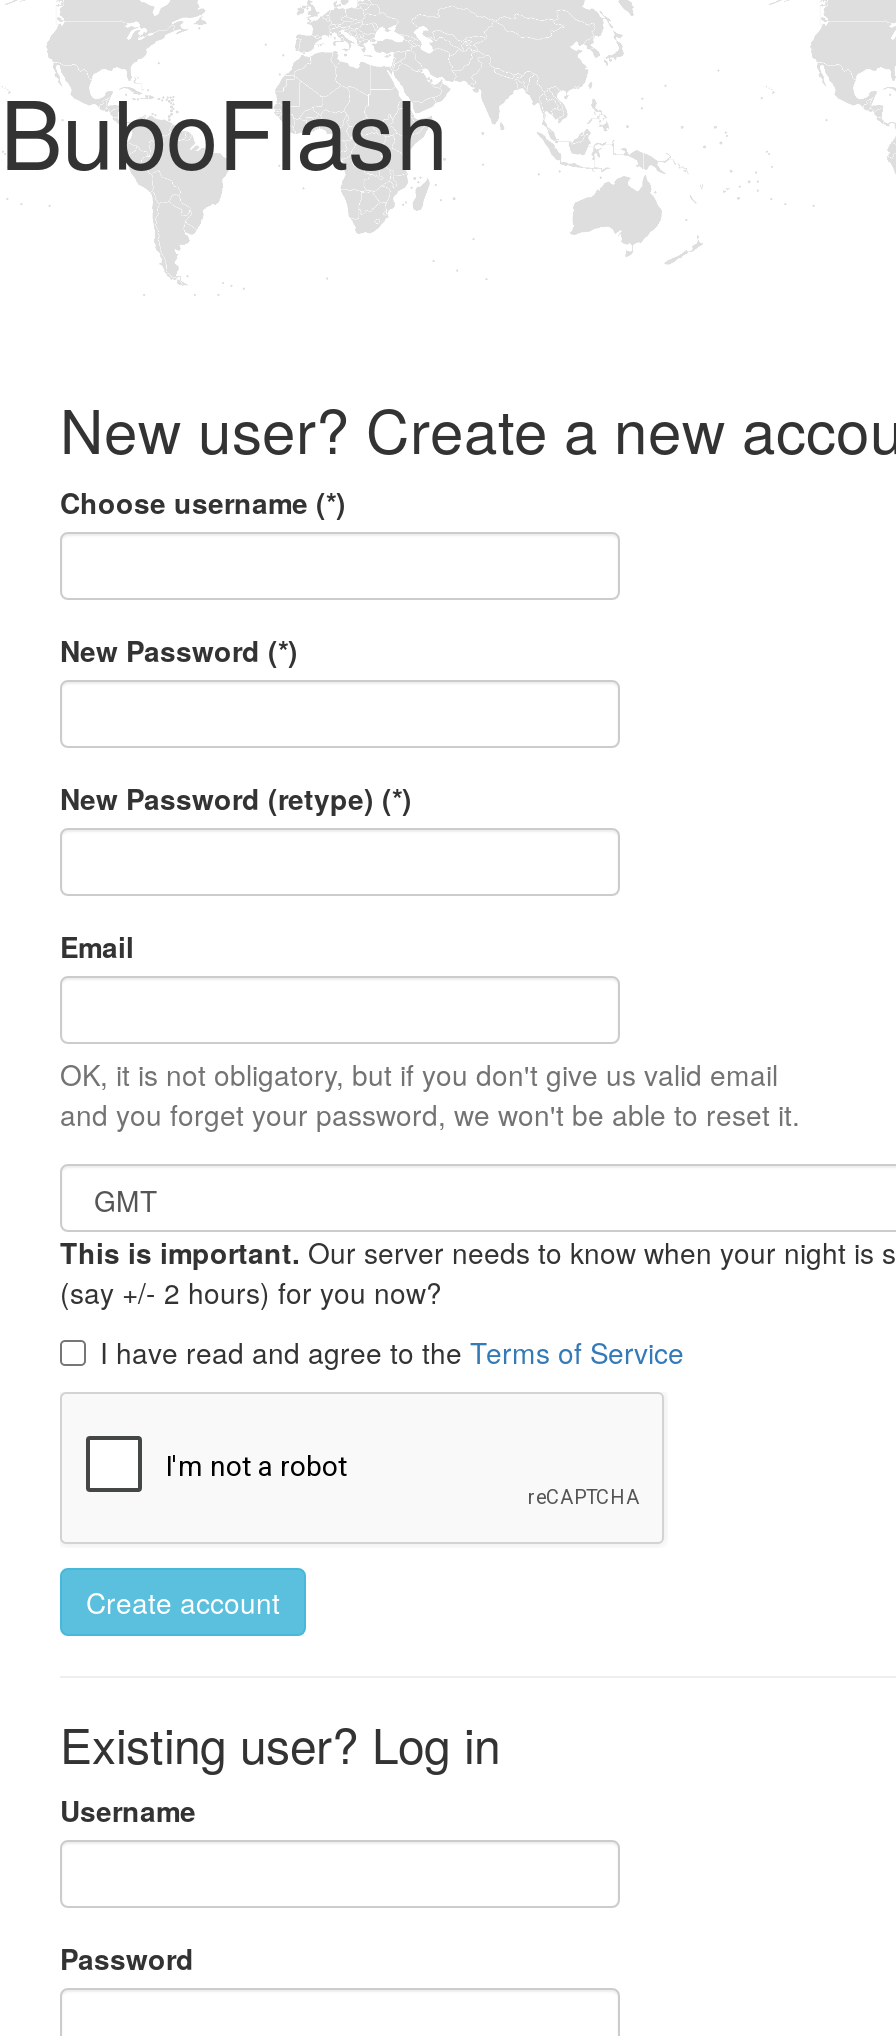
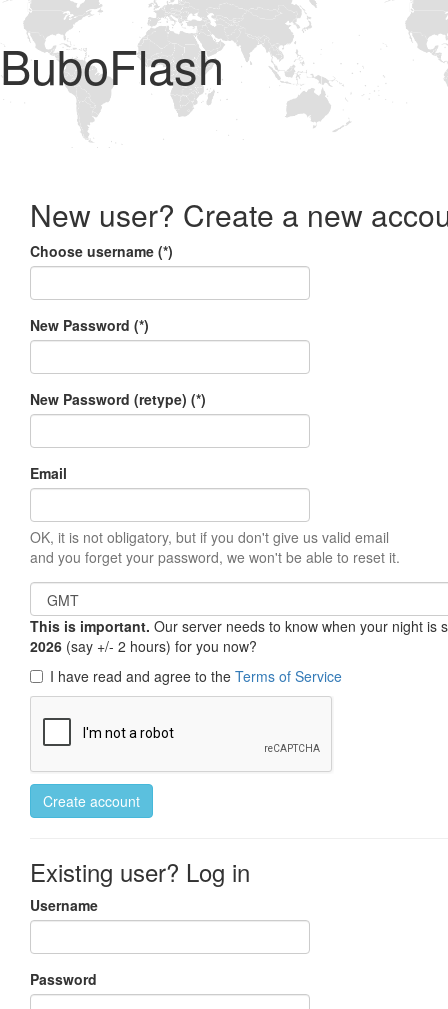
- (say +/- 2 hours) for you now?
+ 2026 (say +/- 2 hours) for you now?
